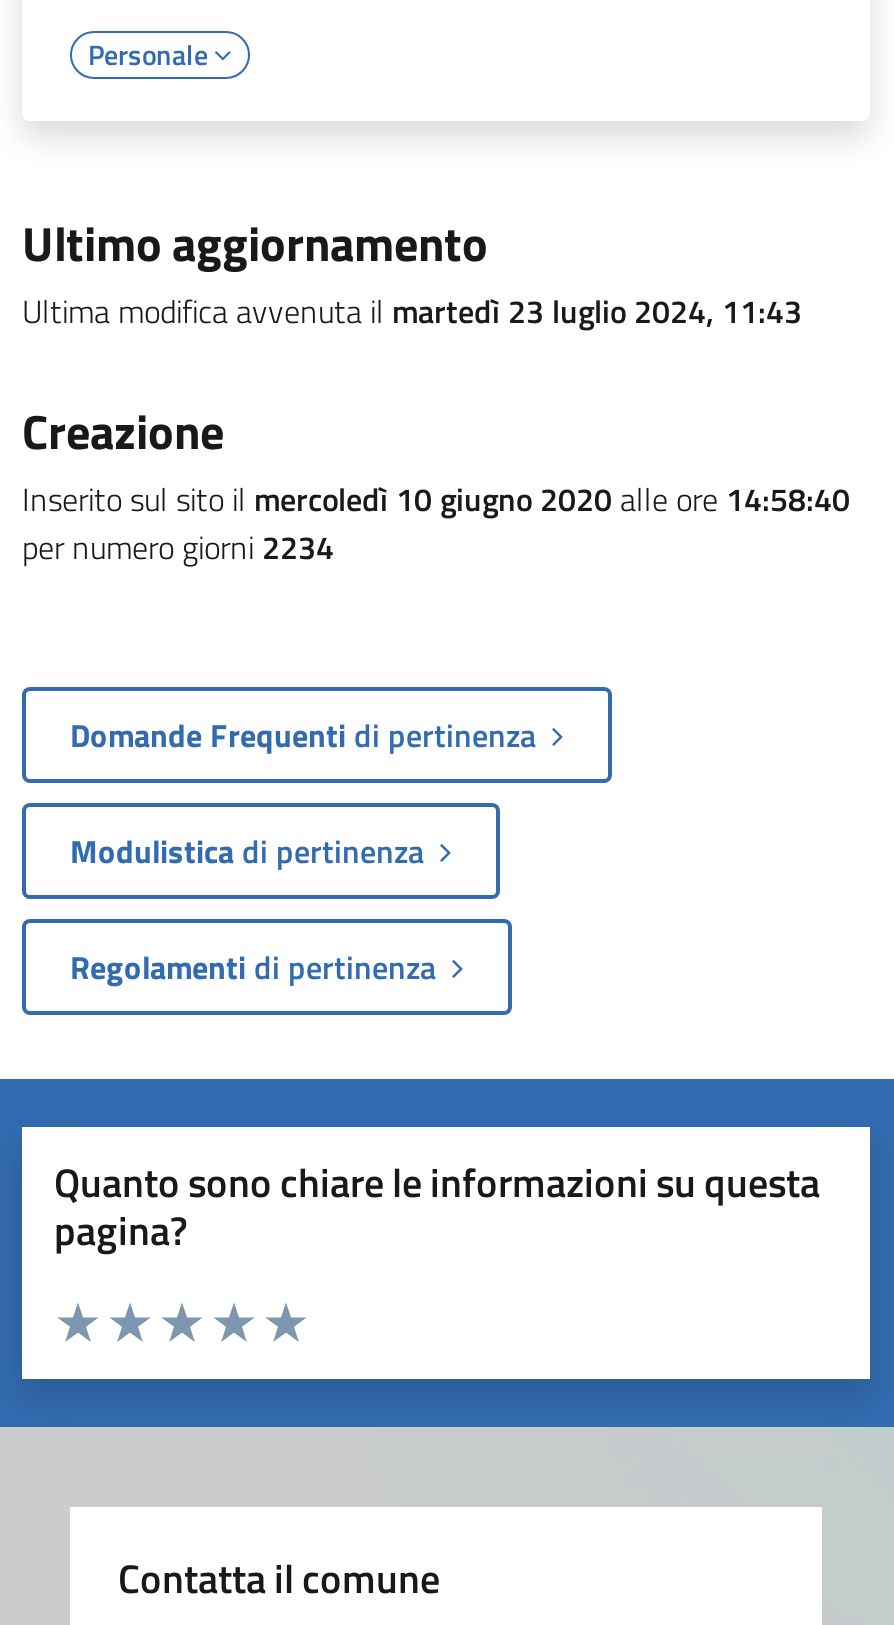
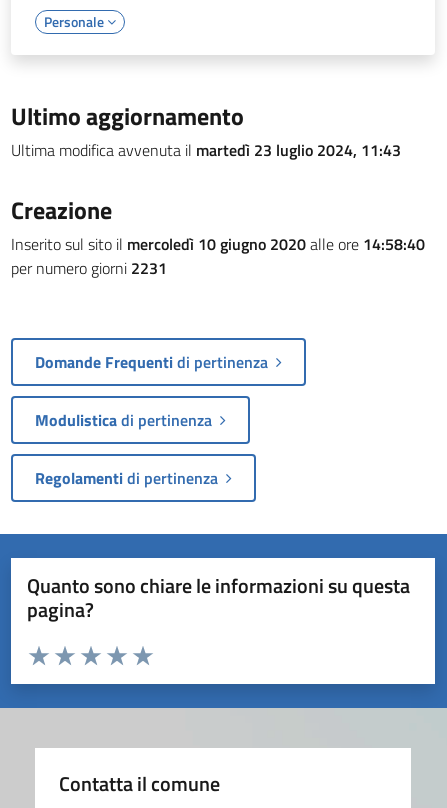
- per numero giorni 2234
+ per numero giorni 2231
